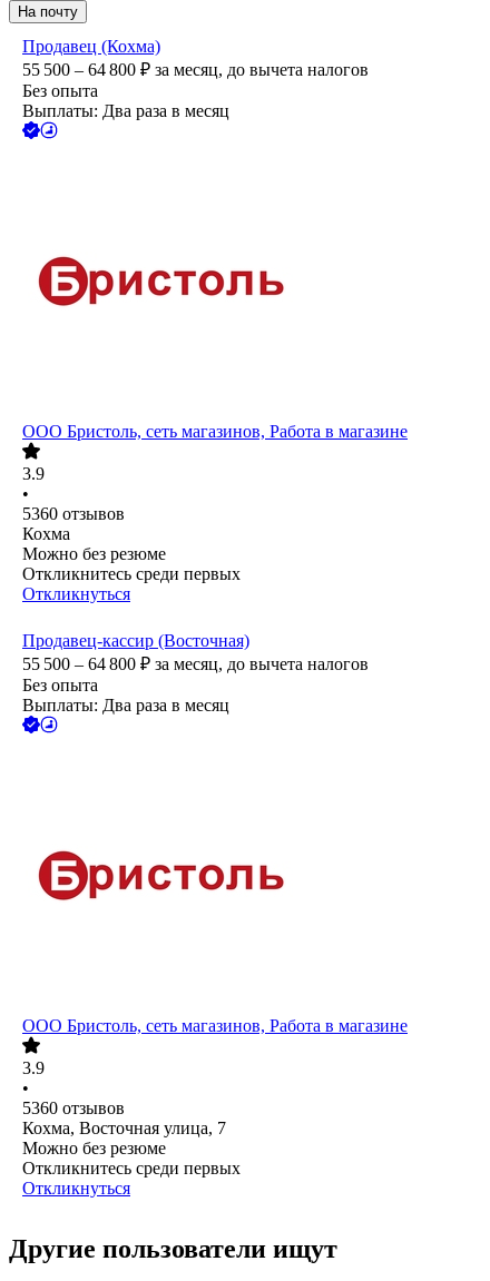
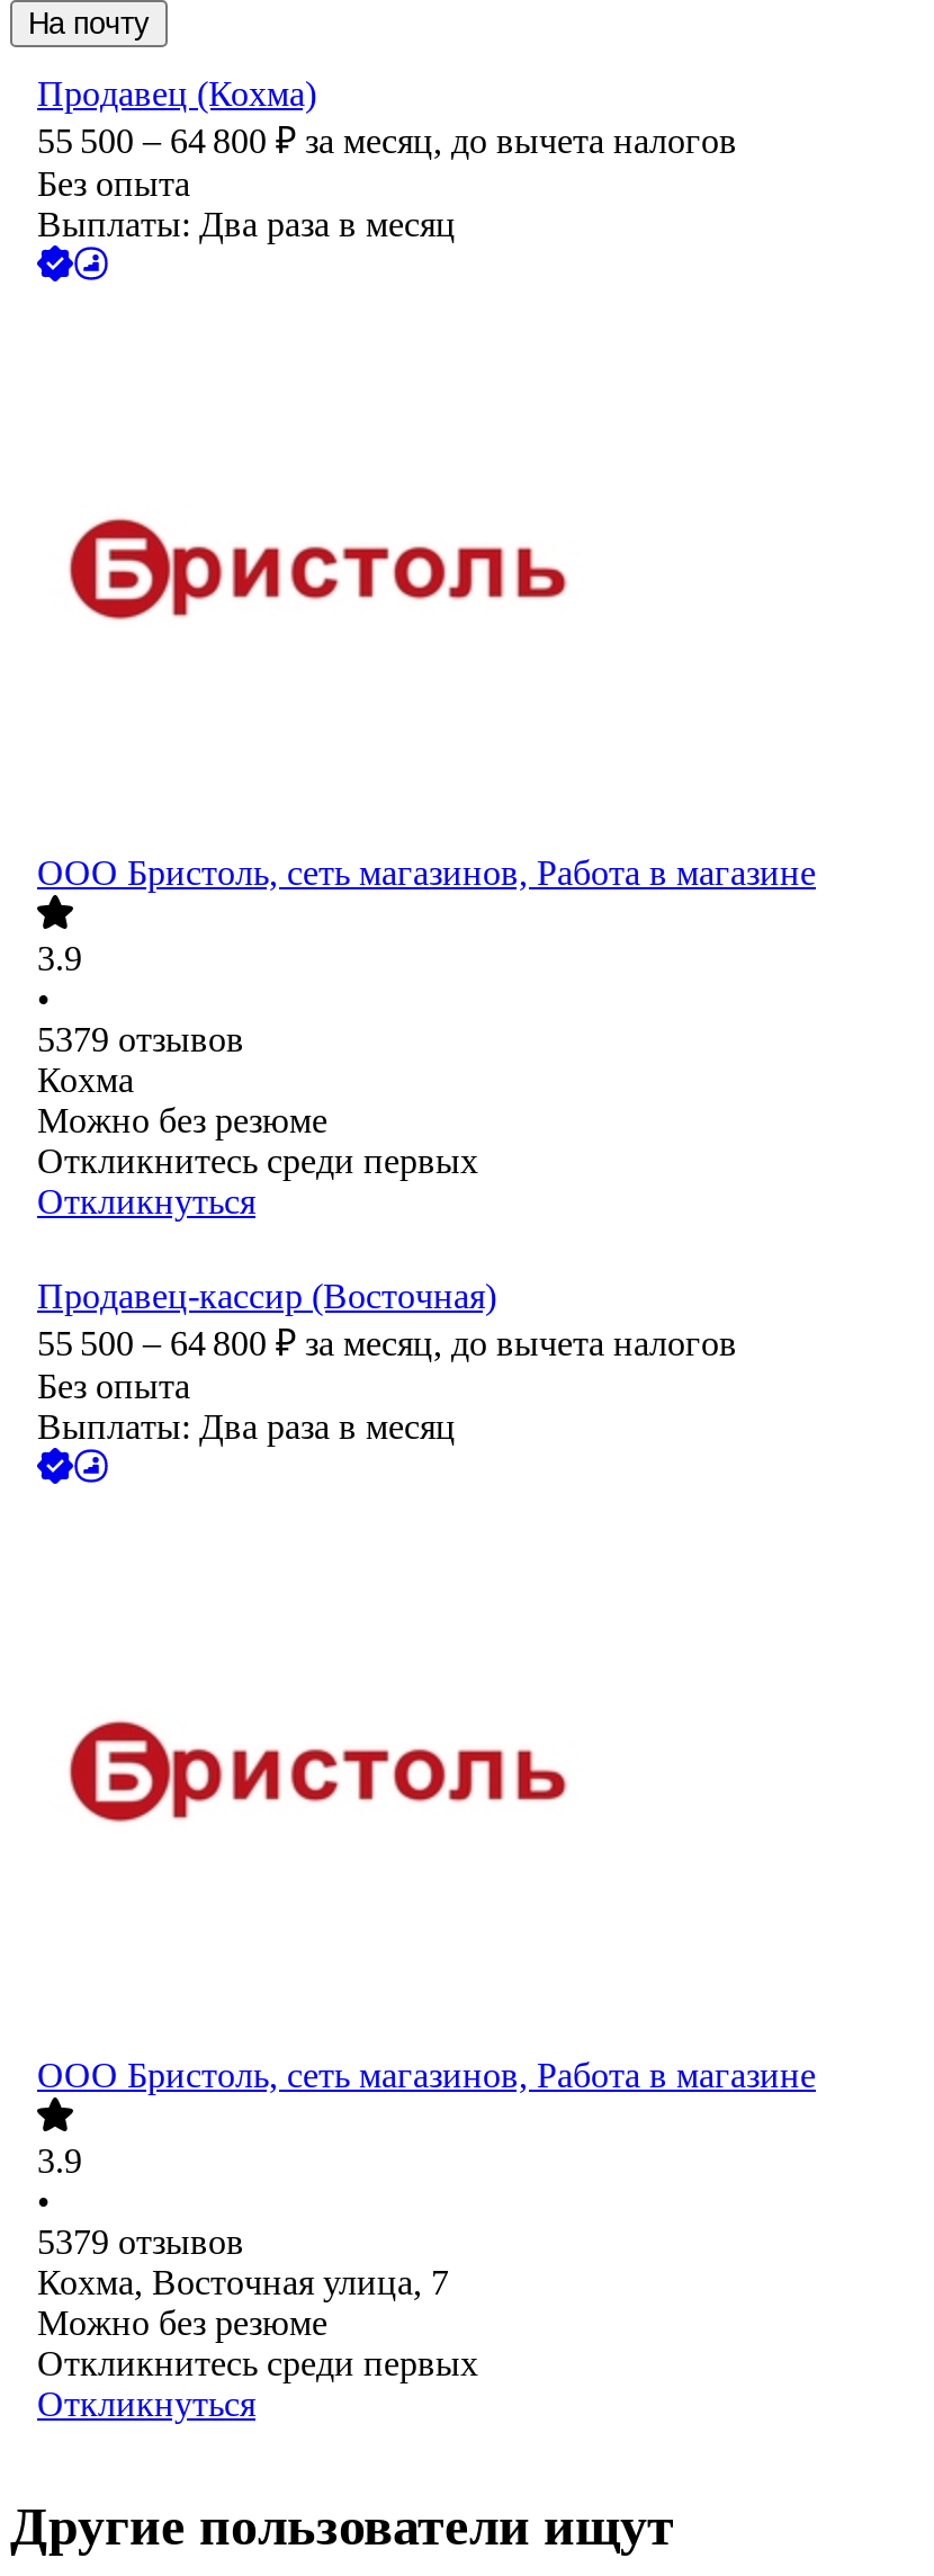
- 5360 отзывов
+ 5379 отзывов

- 5360 отзывов
+ 5379 отзывов
